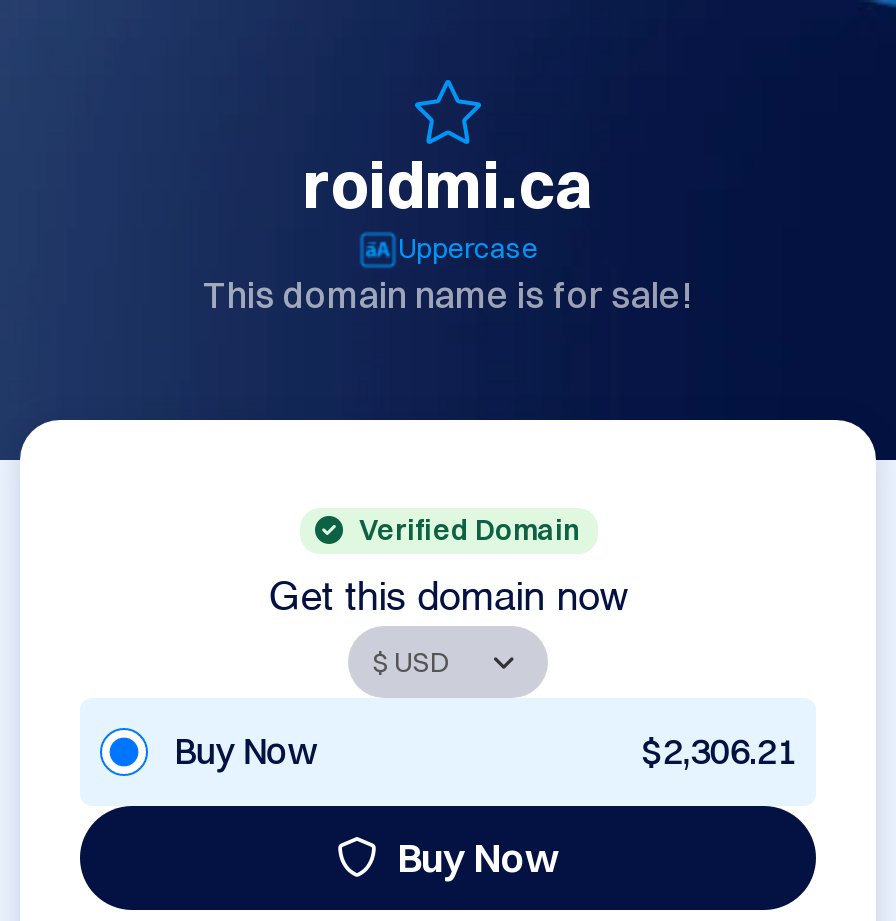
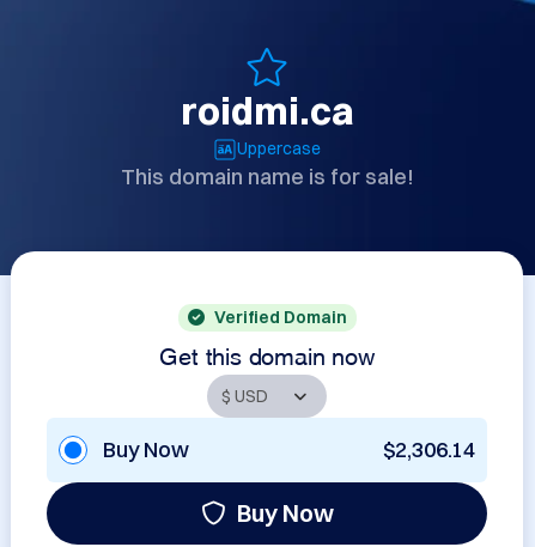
- $2,306.21
+ $2,306.14
